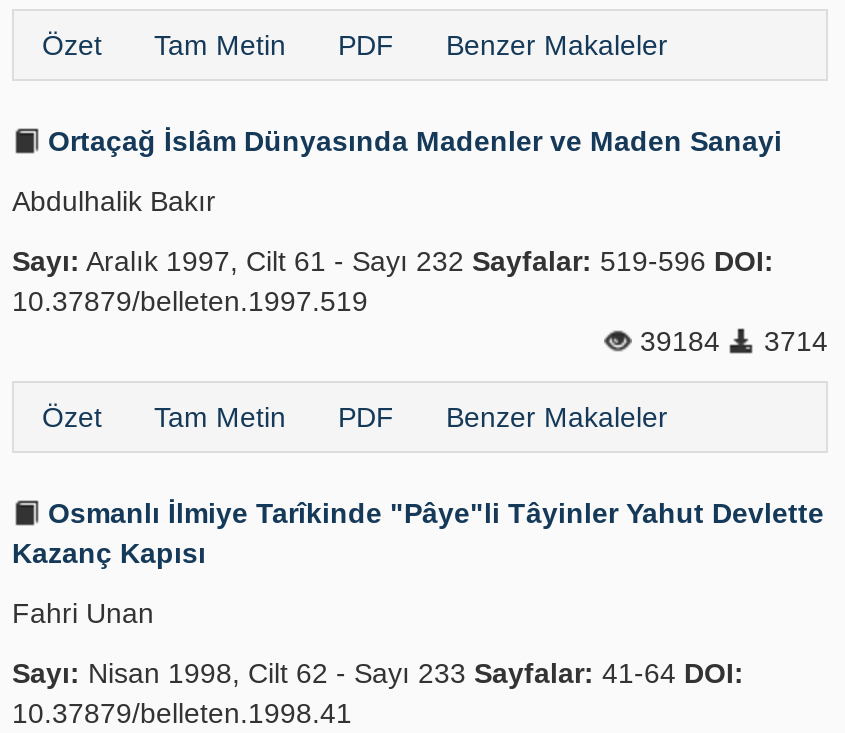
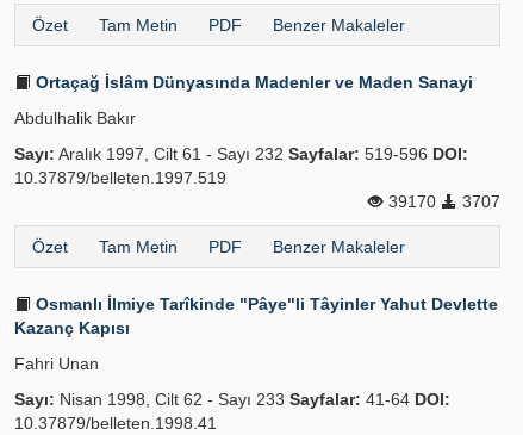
- 39184
+ 39170

- 3714
+ 3707
